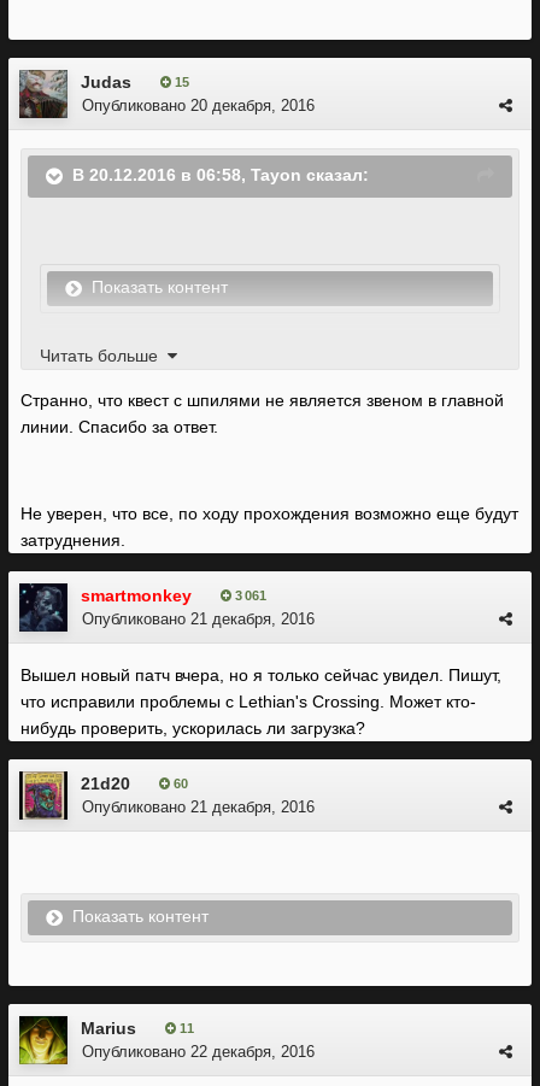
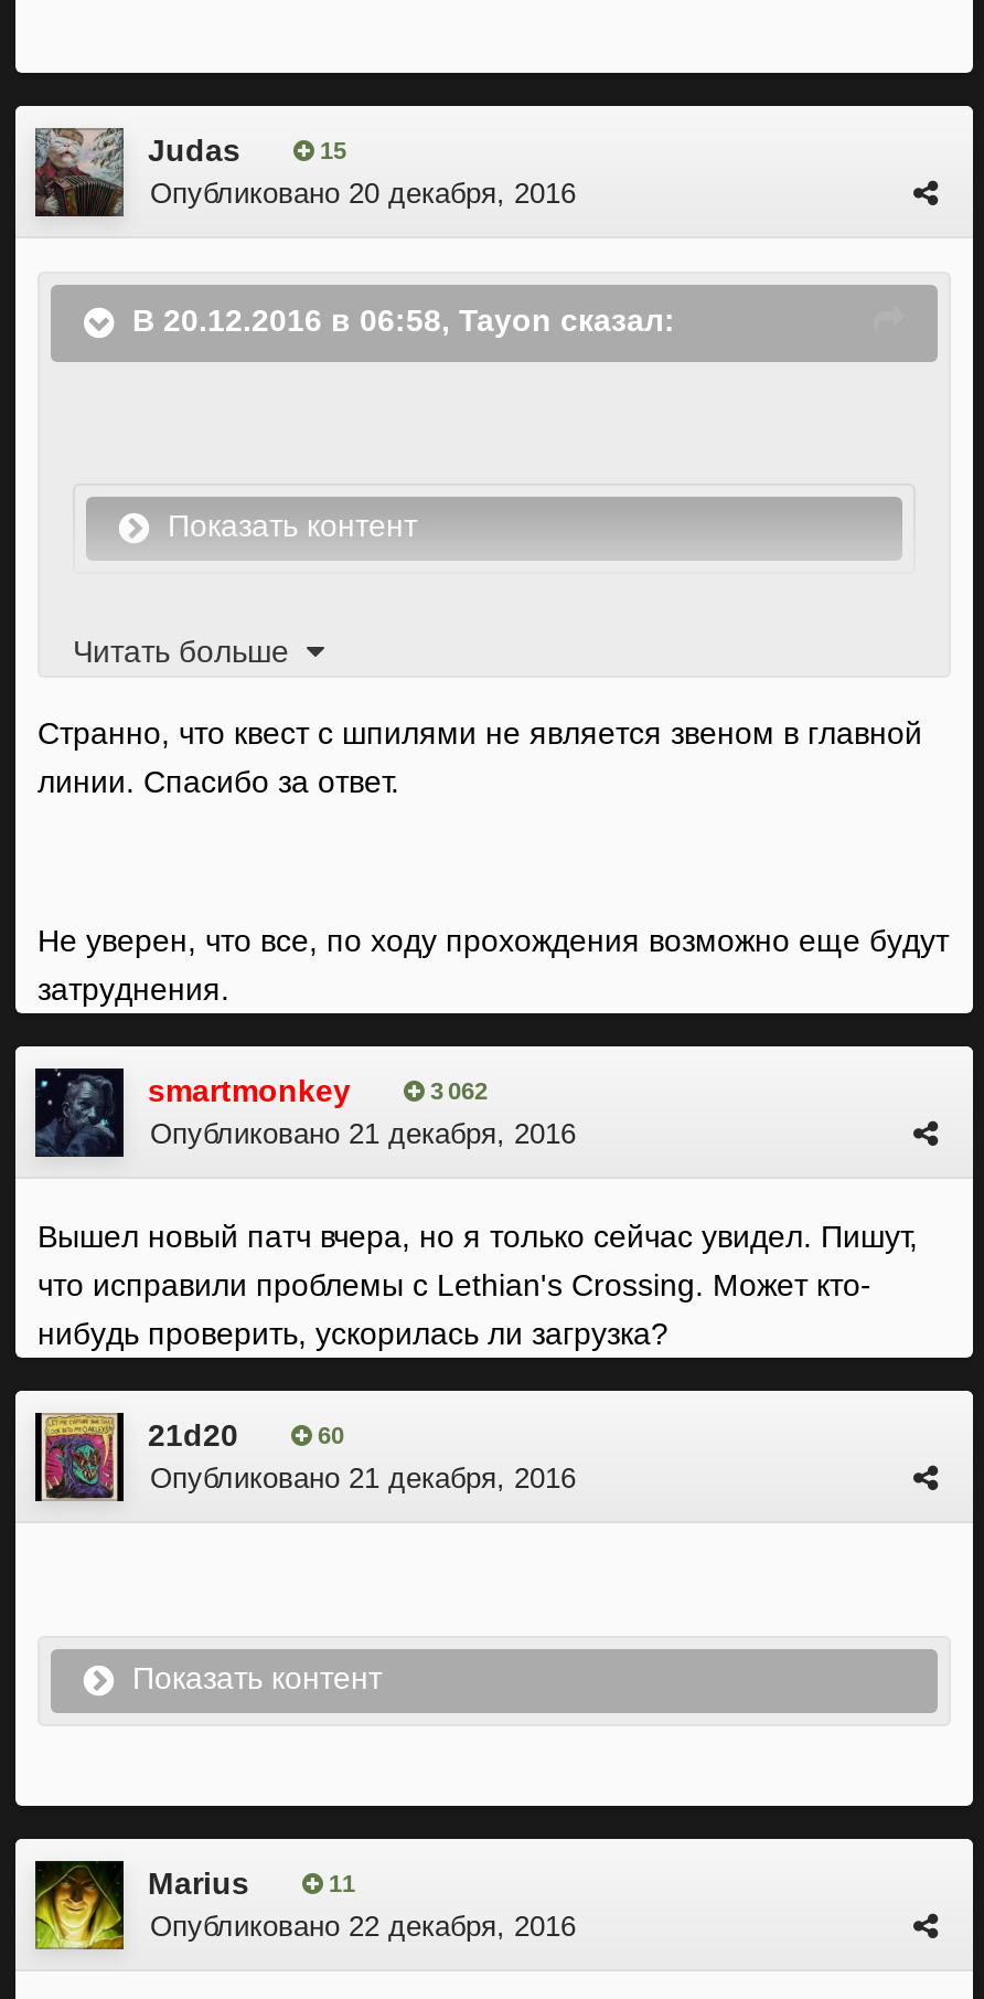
- 3 061
+ 3 062
